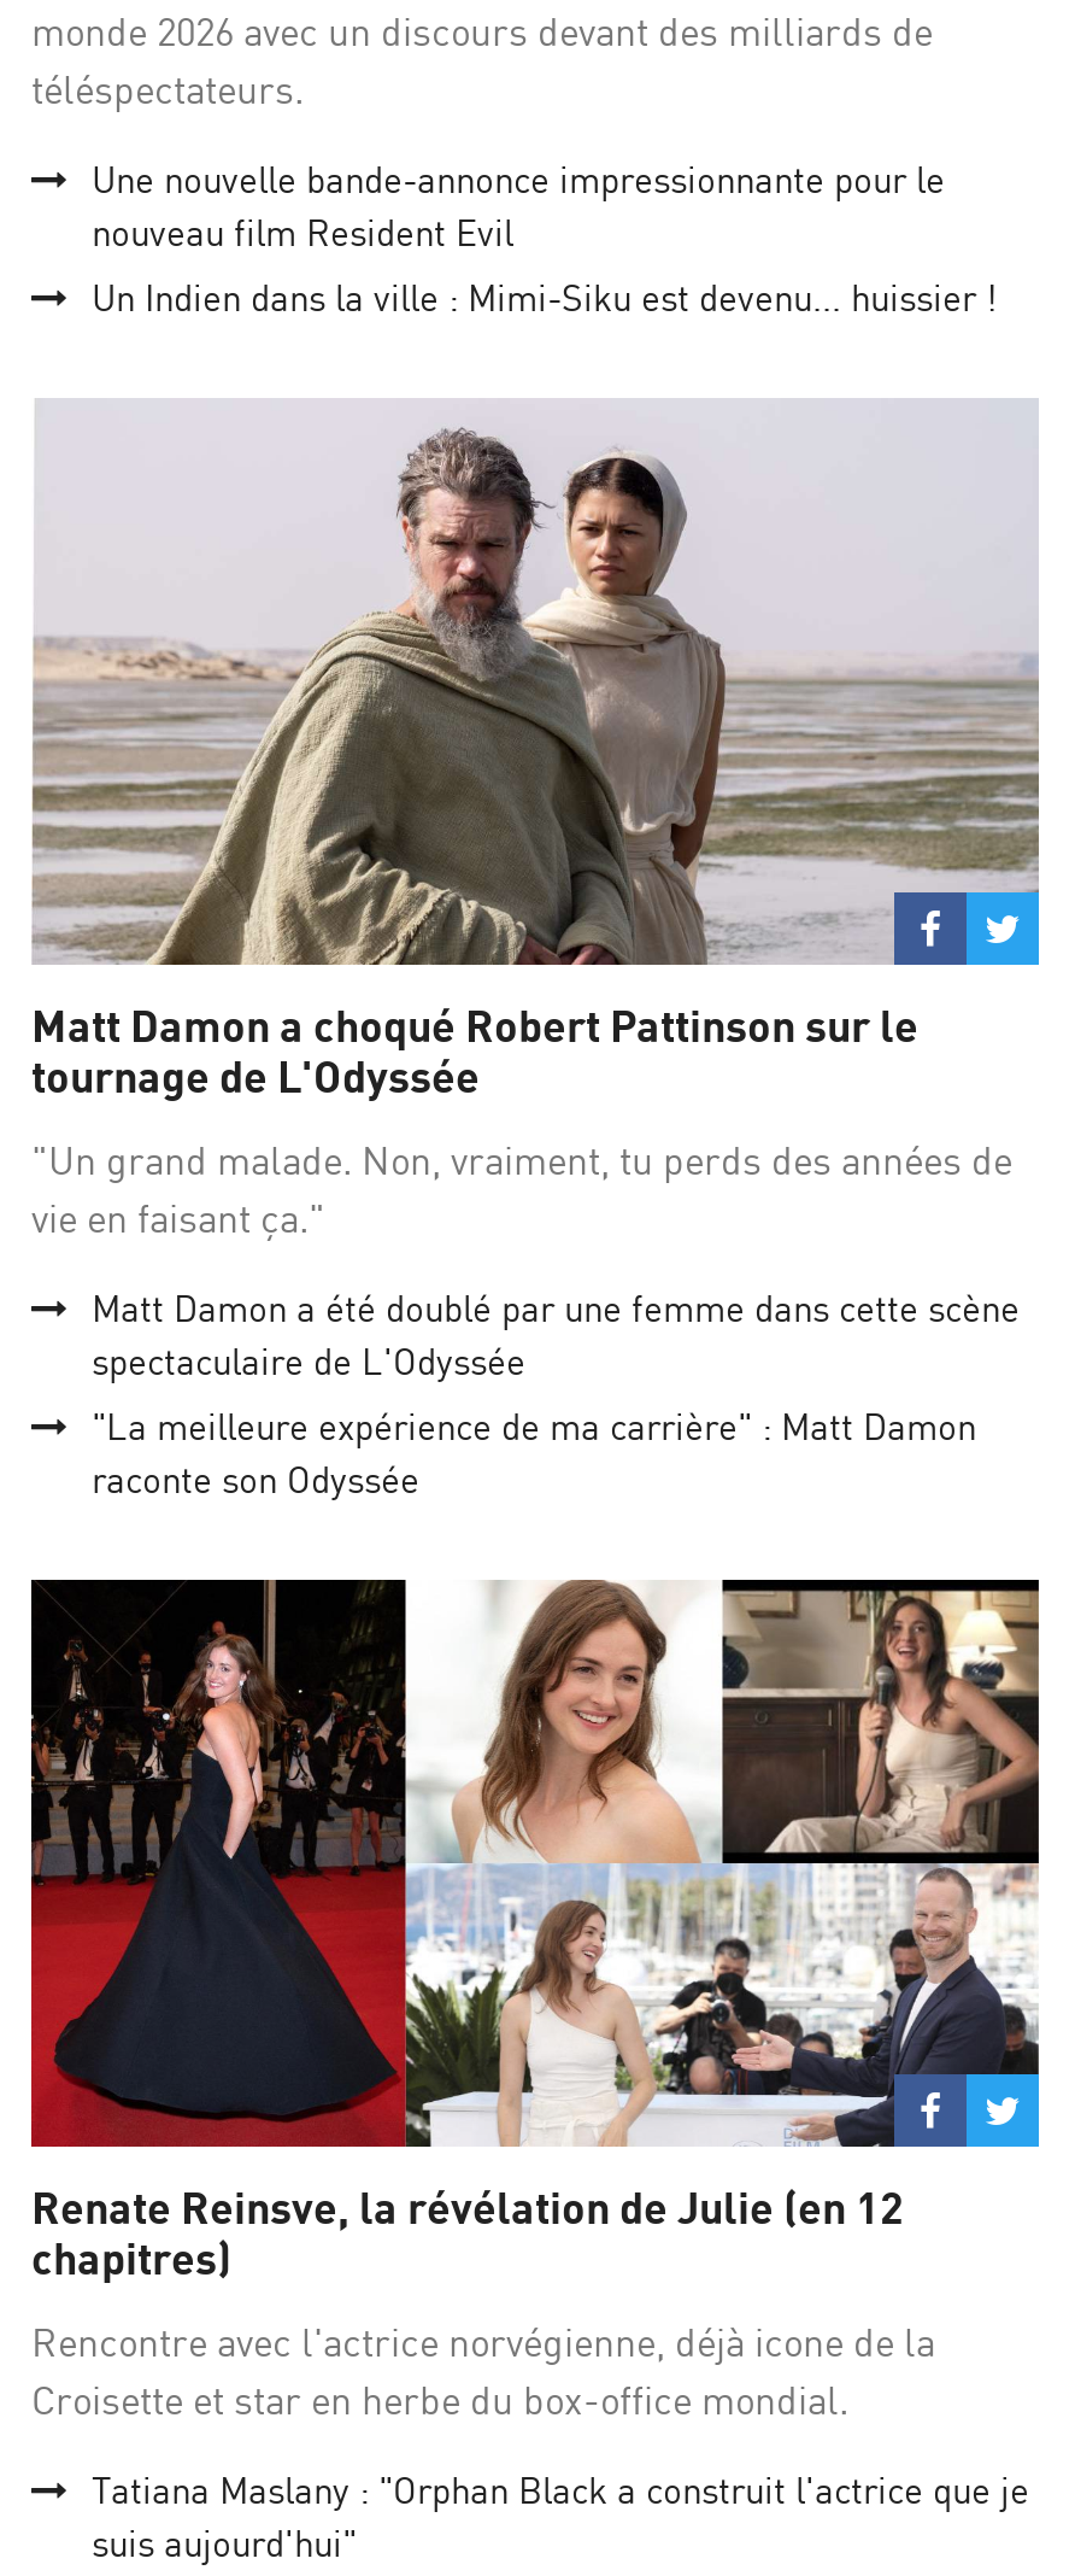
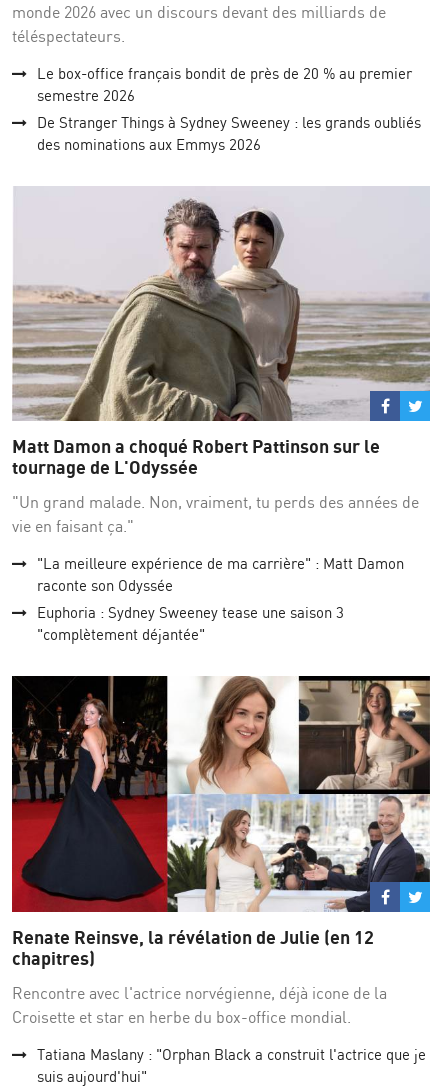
- Une nouvelle bande-annonce impressionnante pour le
- nouveau film Resident Evil
- Un Indien dans la ville : Mimi-Siku est devenu... huissier !
+ Le box-office français bondit de près de 20 % au premier
+ semestre 2026
+ De Stranger Things à Sydney Sweeney : les grands oubliés
+ des nominations aux Emmys 2026

- Matt Damon a été doublé par une femme dans cette scène
- spectaculaire de L'Odyssée

moved up: "La meilleure expérience de ma carrière" : Matt Damon | raconte son Odyssée

+ Euphoria : Sydney Sweeney tease une saison 3
+ "complètement déjantée"
